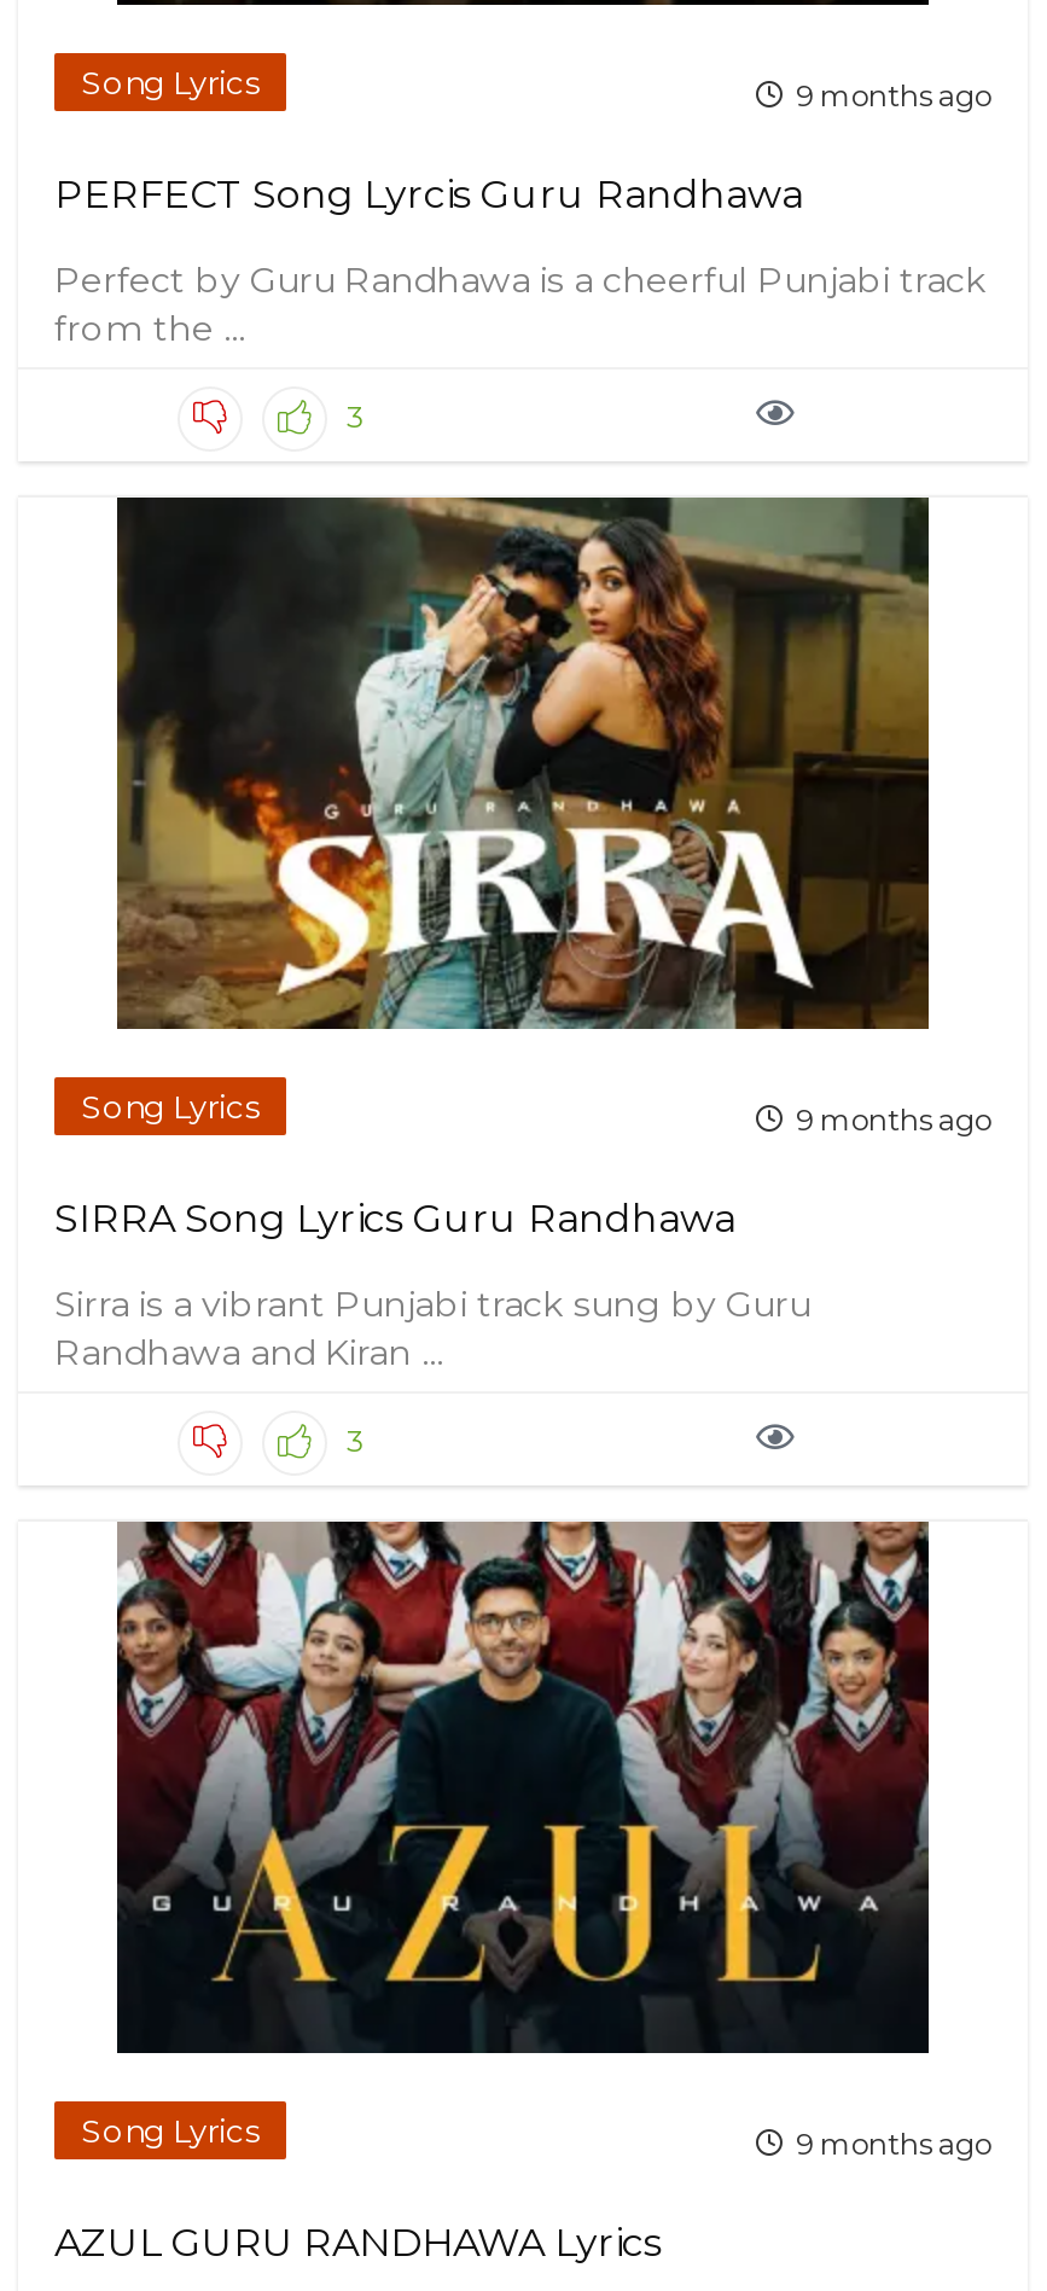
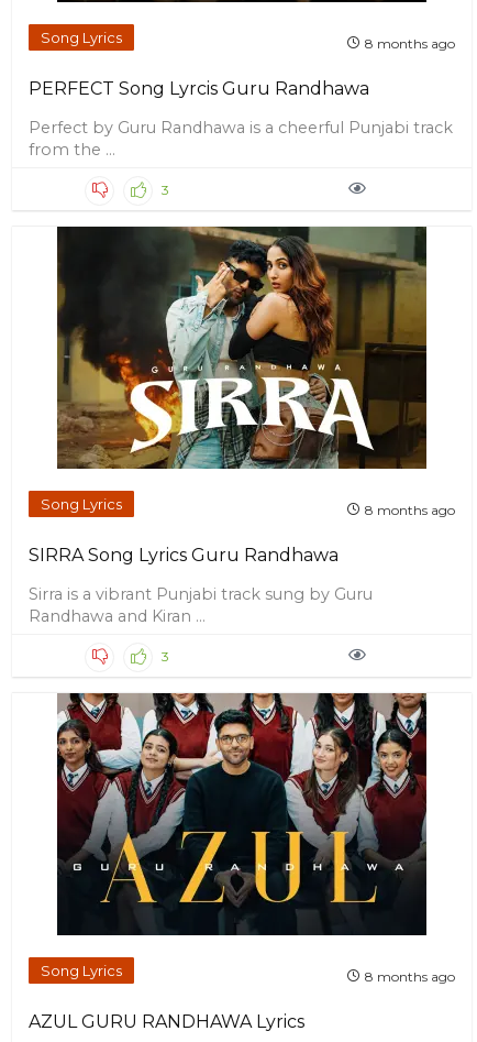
- 9 months ago
+ 8 months ago

- 9 months ago
+ 8 months ago

- 9 months ago
+ 8 months ago
